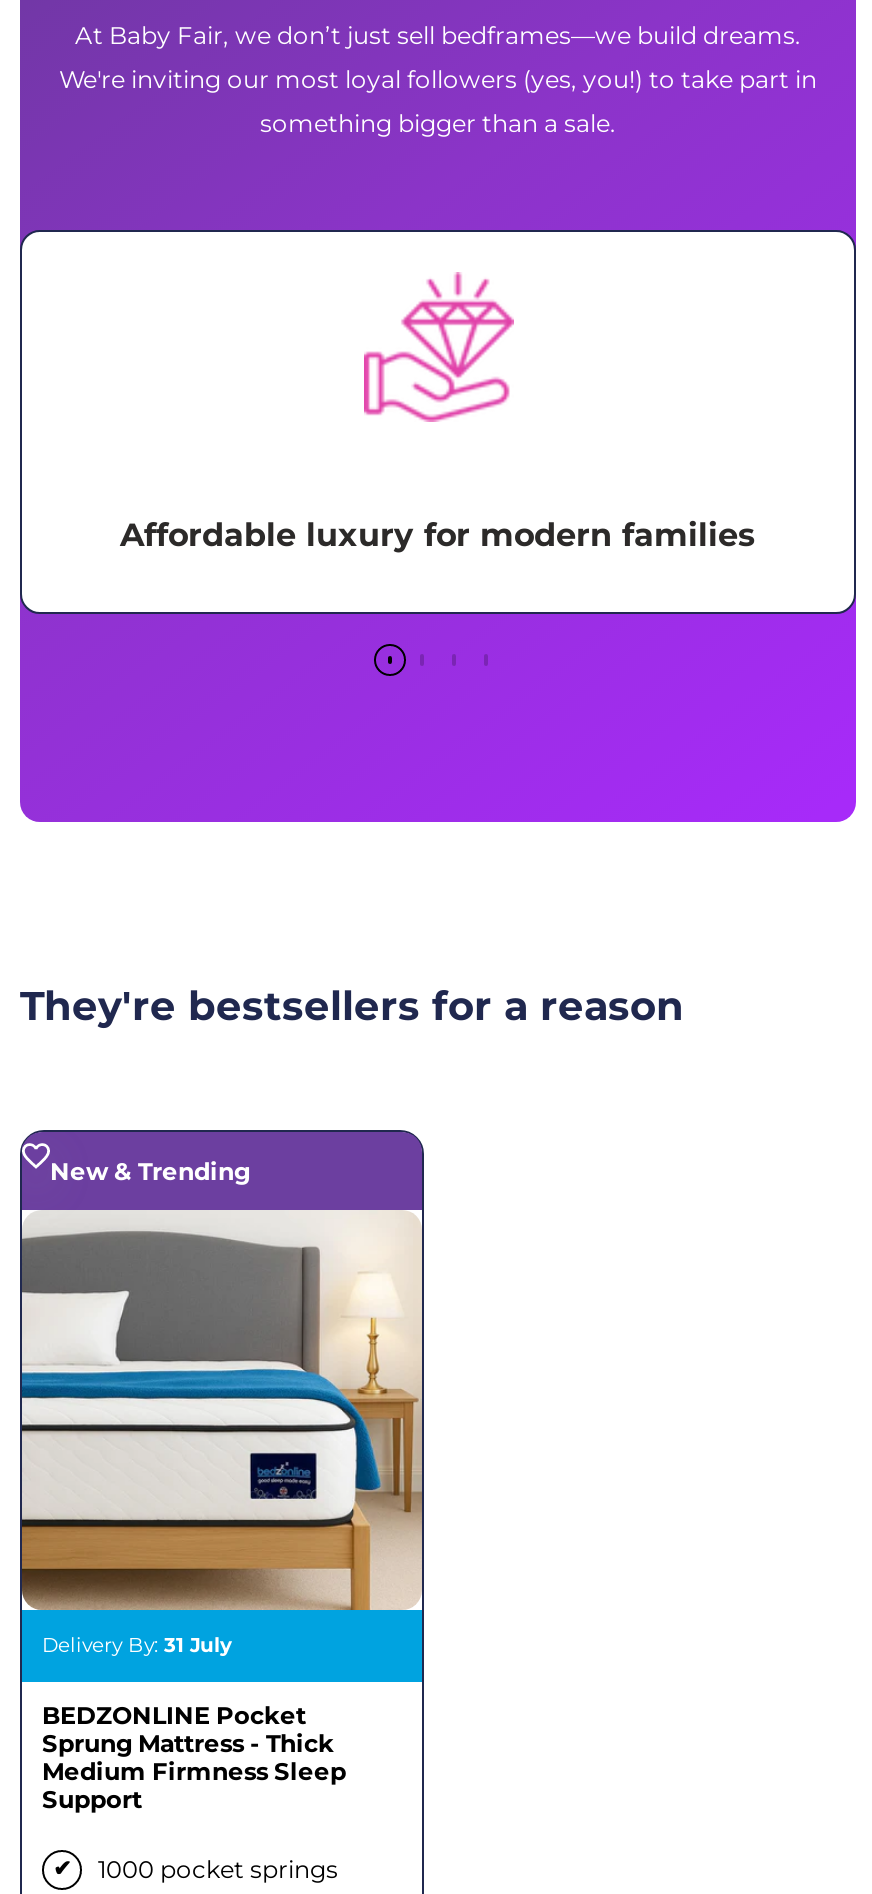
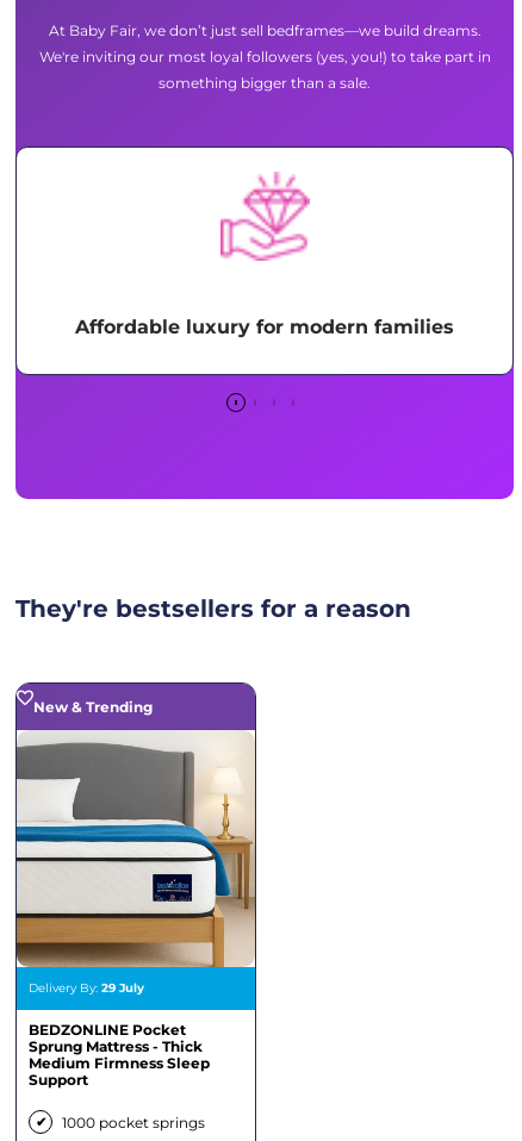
- Delivery By: 31 July
+ Delivery By: 29 July
